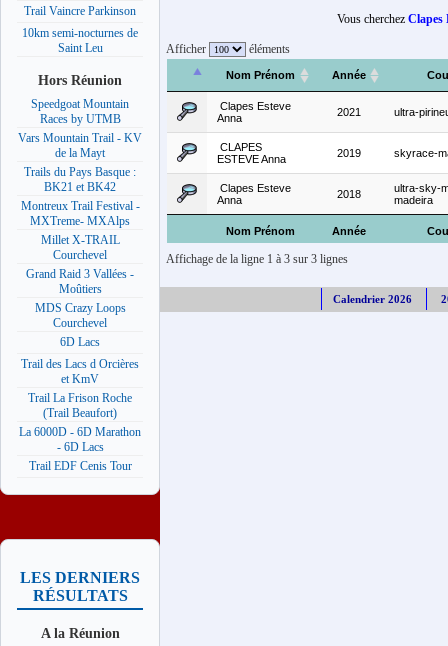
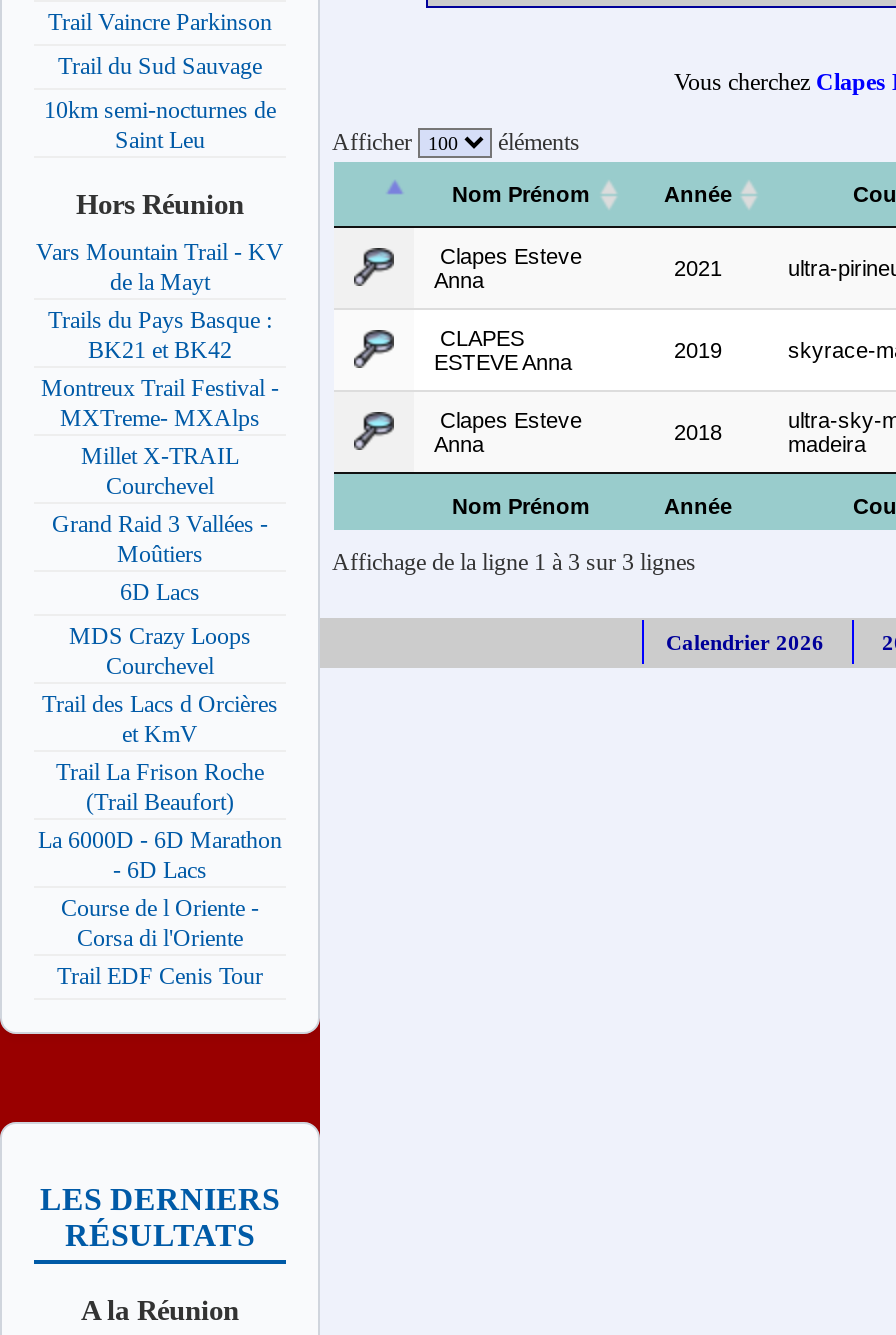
+ Trail du Sud Sauvage

- Speedgoat Mountain
- Races by UTMB

+ 6D Lacs

- 6D Lacs

+ Course de l Oriente -
+ Corsa di l'Oriente
